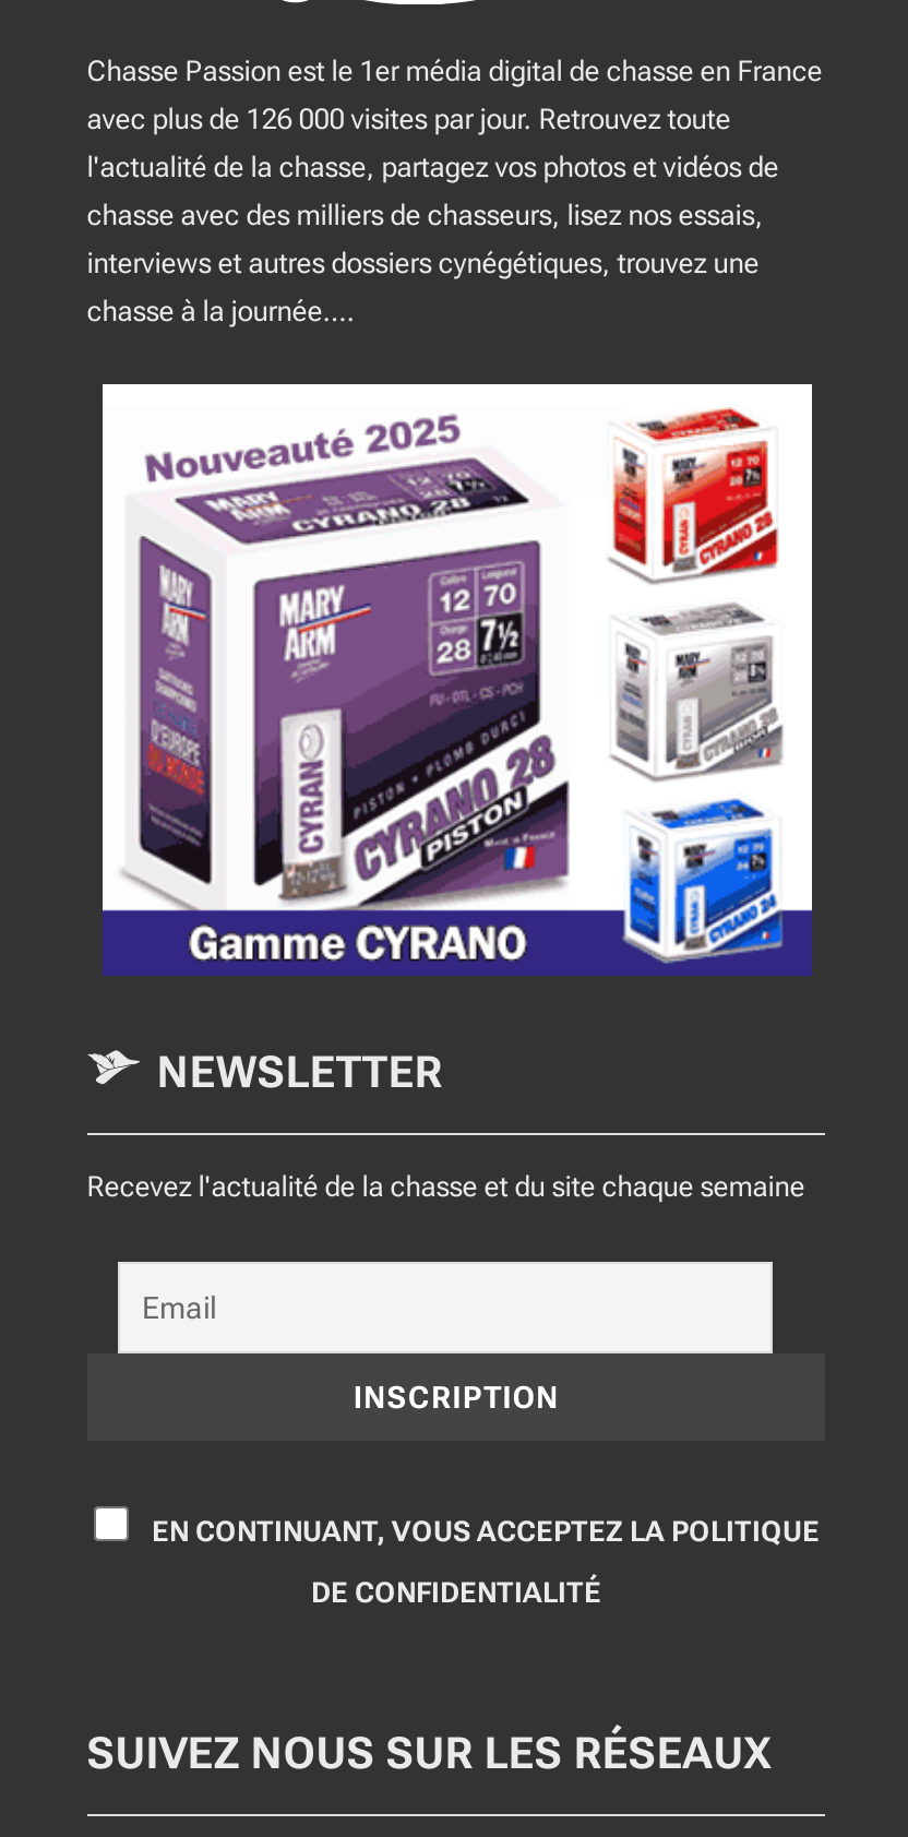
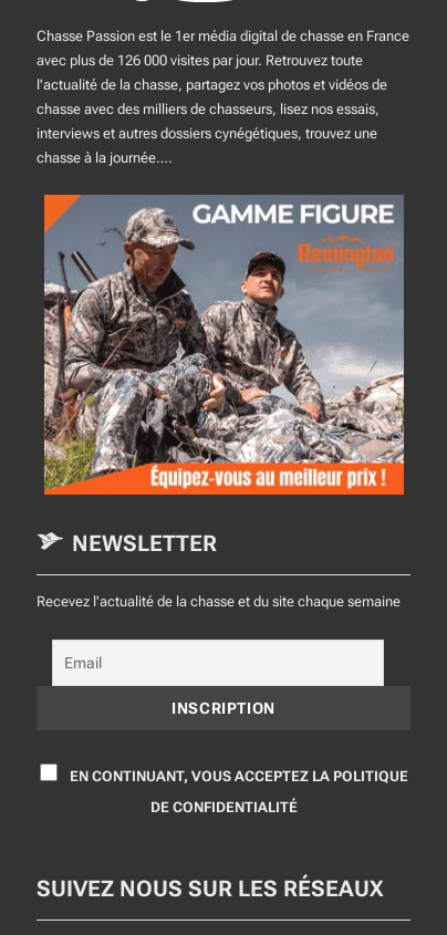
- [image]
+ [image]
